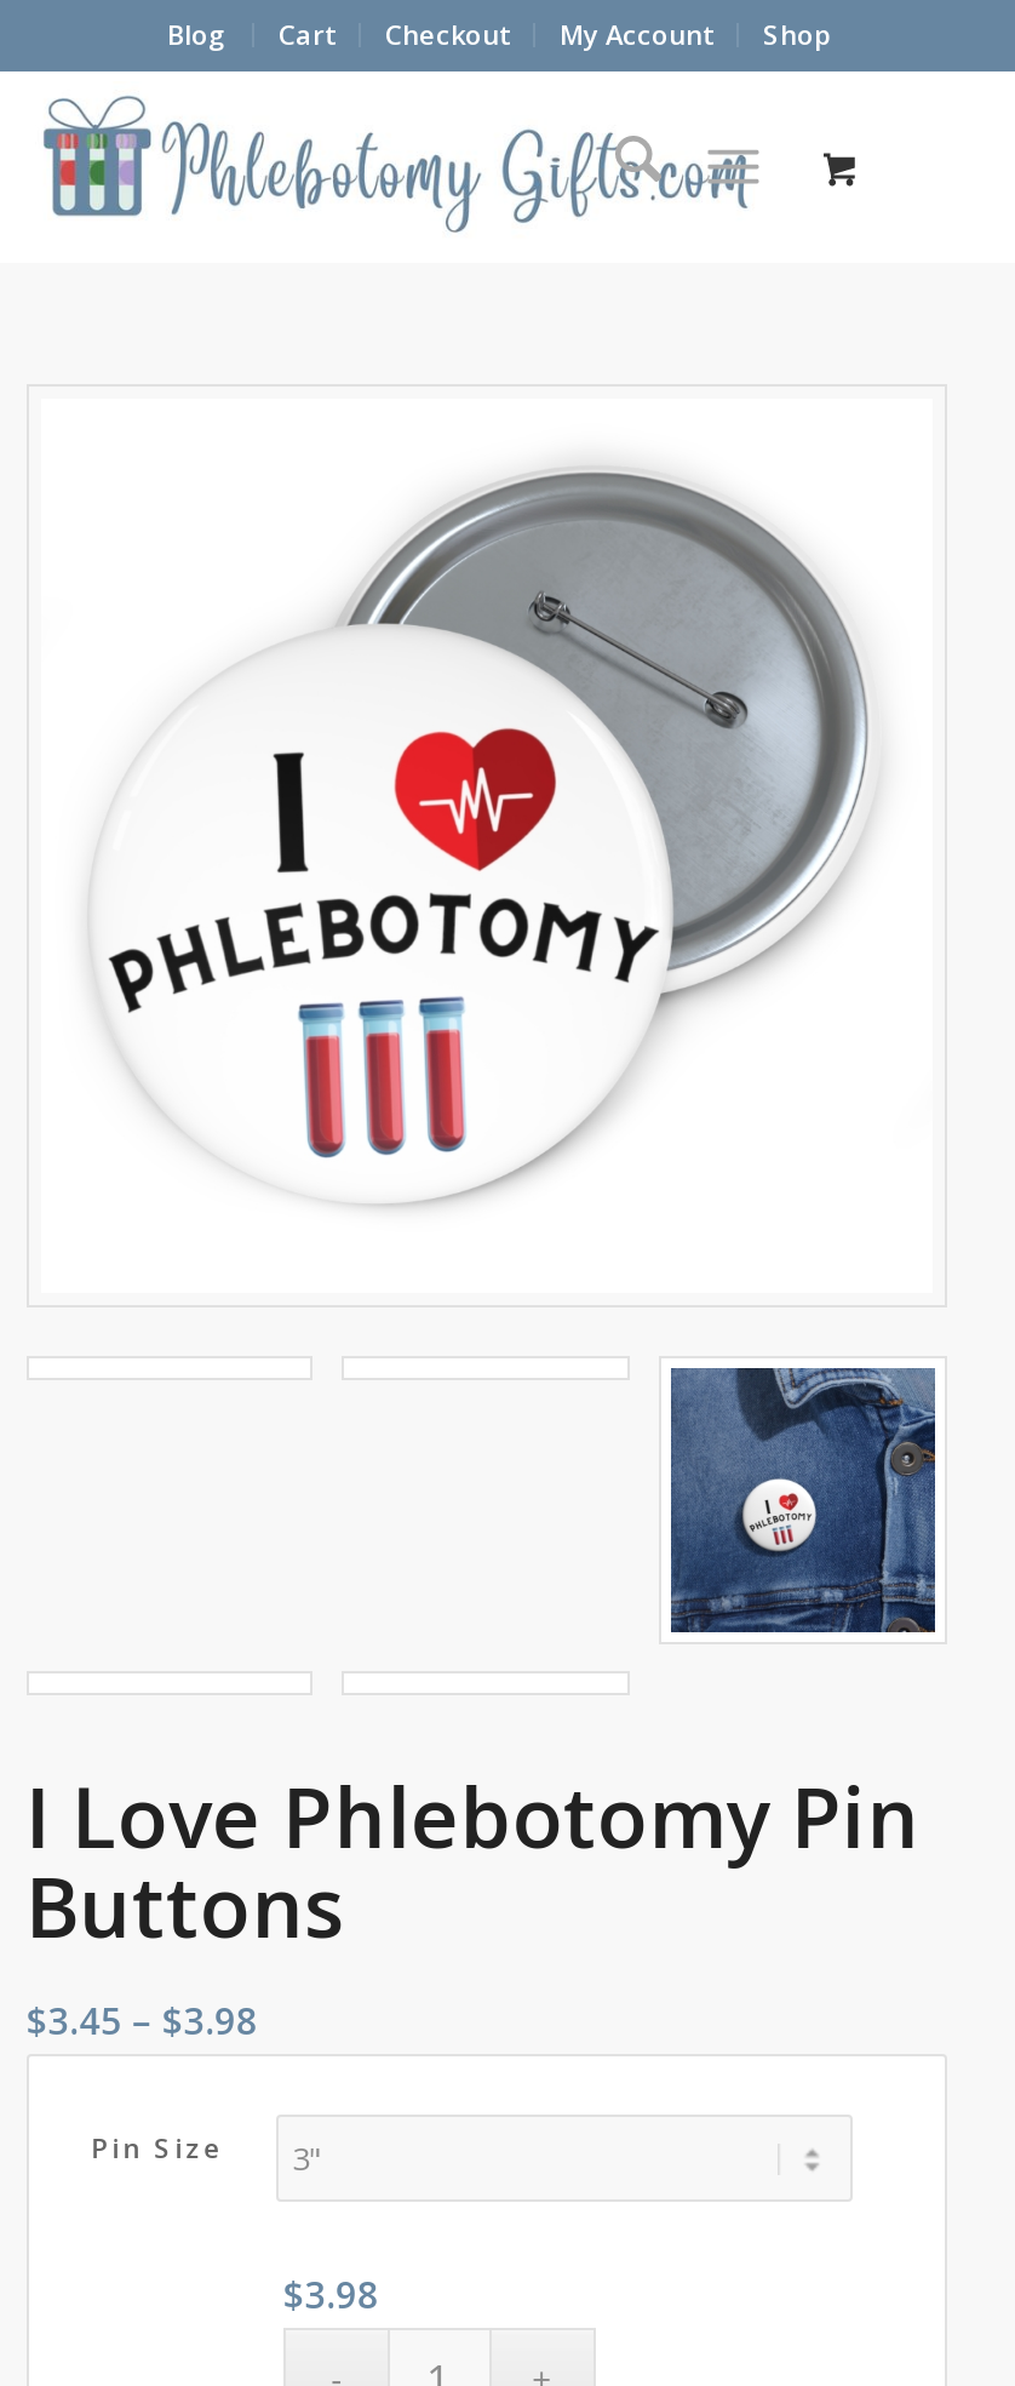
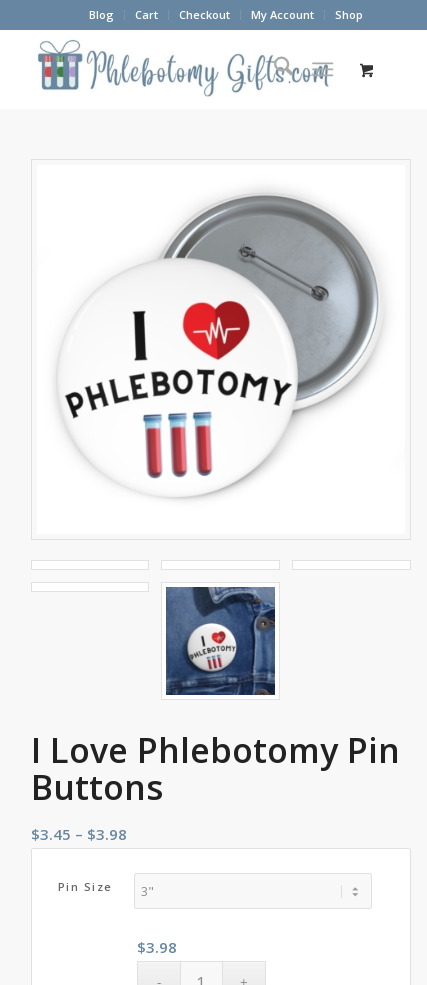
+ [image]

- [image]
